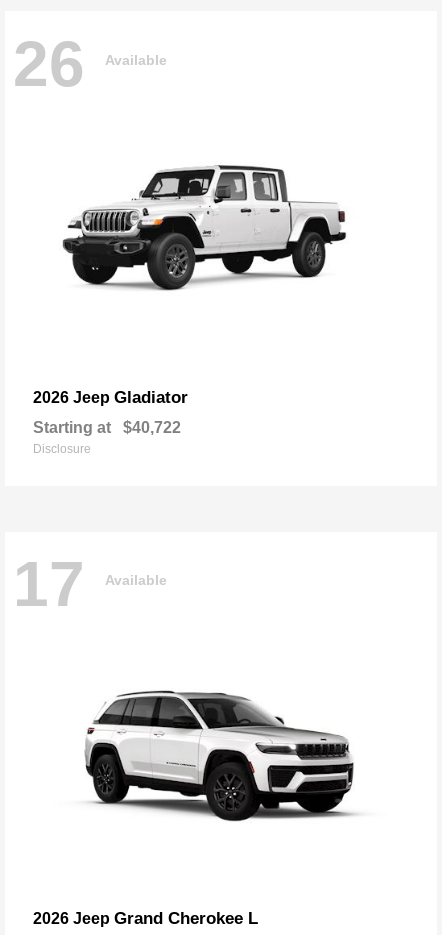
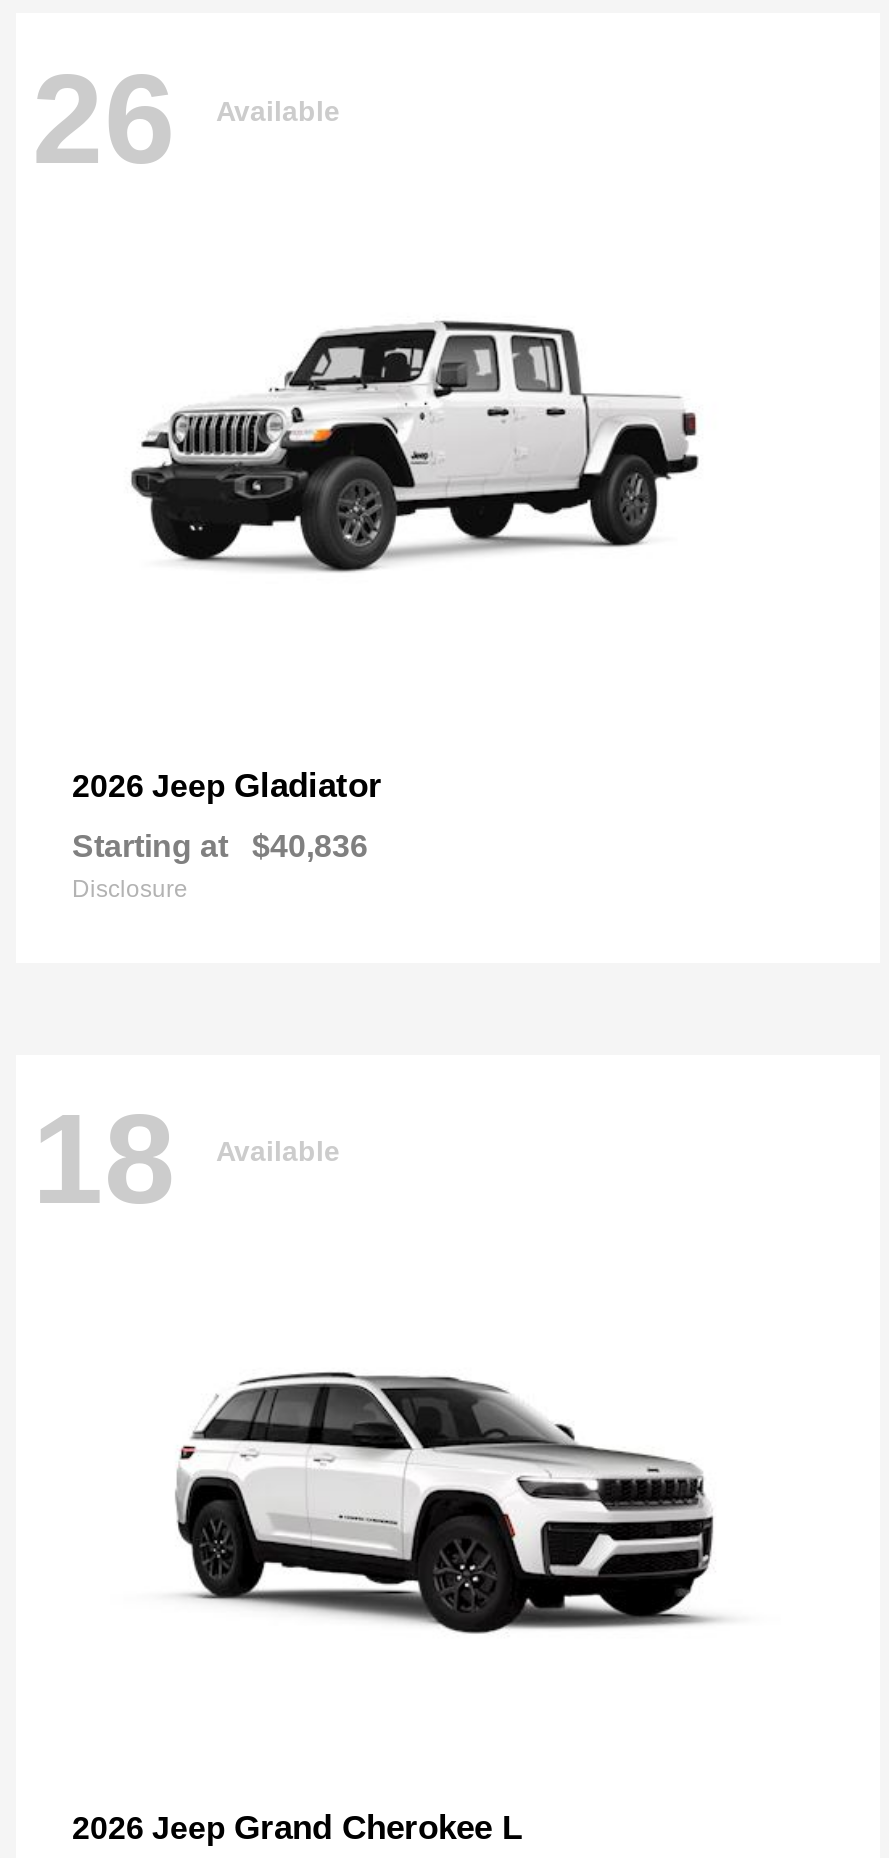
- Starting at $40,722
+ Starting at $40,836

- 17 Available
+ 18 Available
